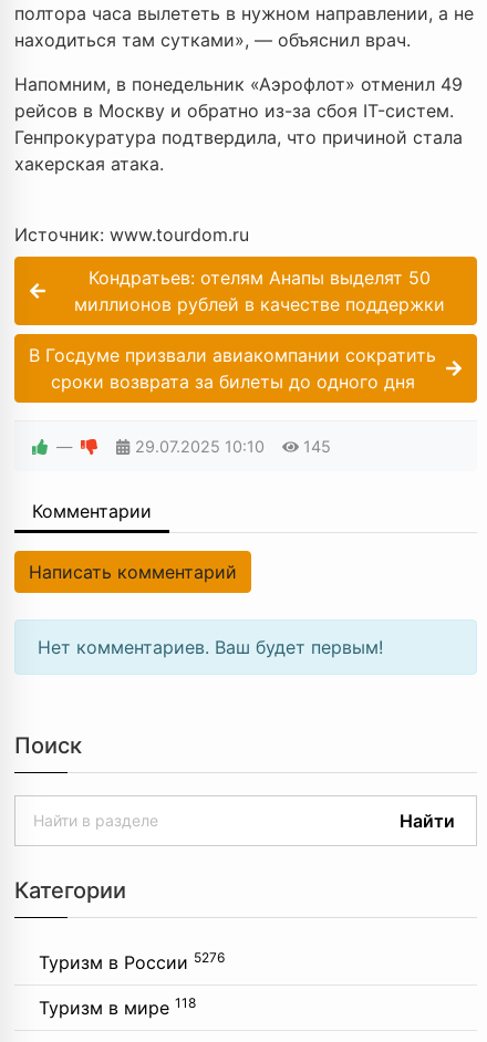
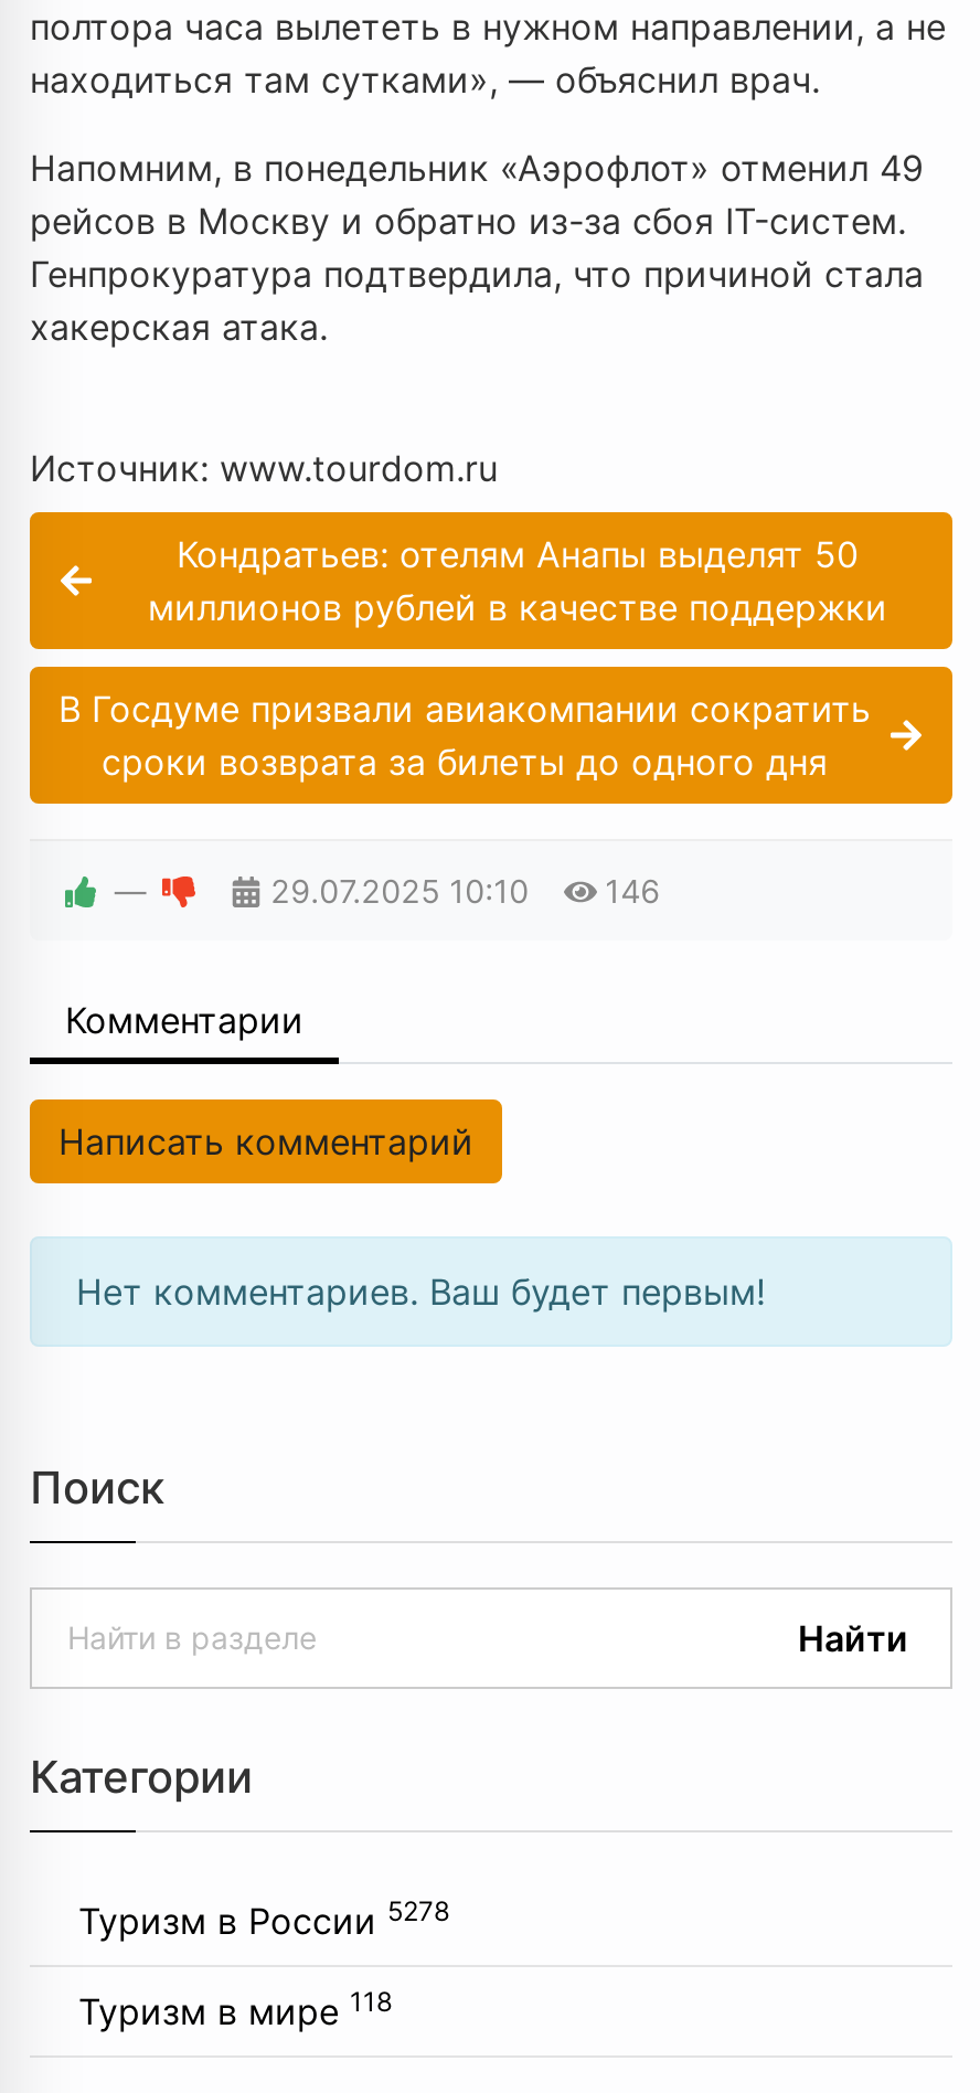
- 29.07.2025 10:10 145
+ 29.07.2025 10:10 146

- Туризм в России 5276
+ Туризм в России 5278
